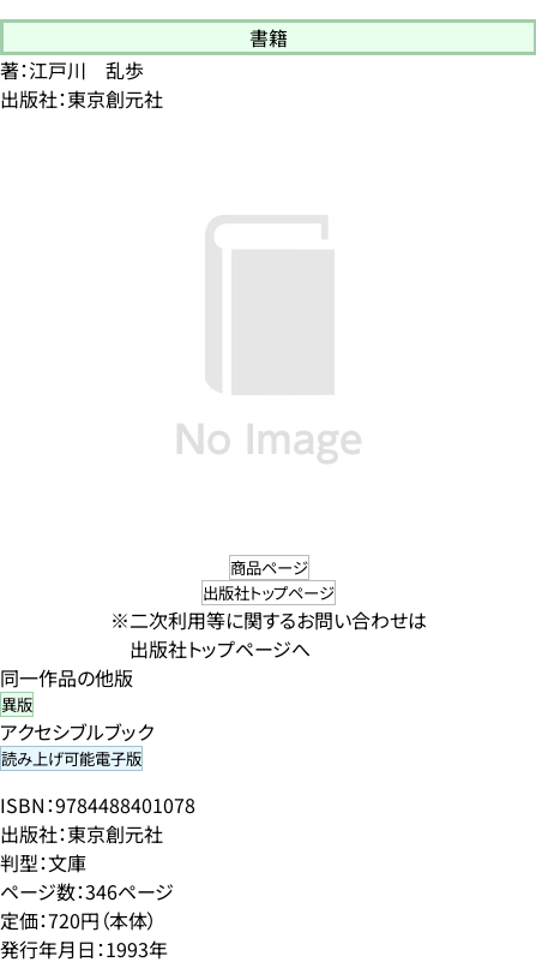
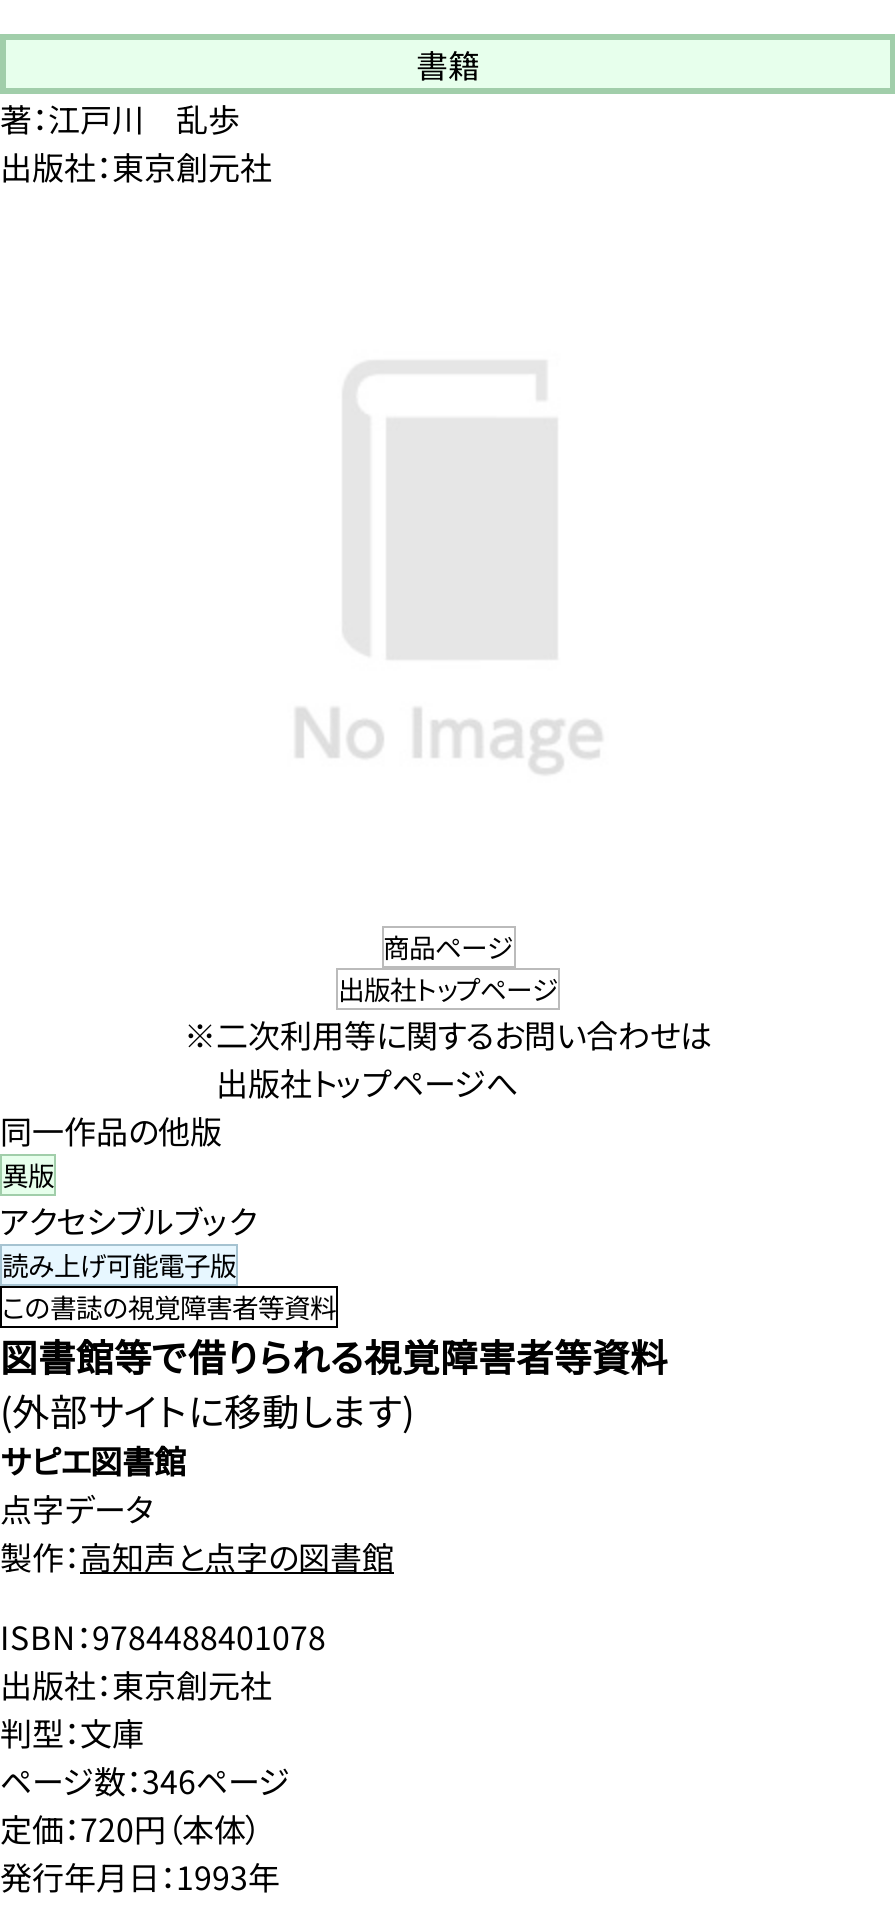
+ この書誌の視覚障害者等資料
+ 図書館等で借りられる視覚障害者等資料
+ (外部サイトに移動します)
+ サピエ図書館
+ 点字データ
+ 製作：高知声と点字の図書館
